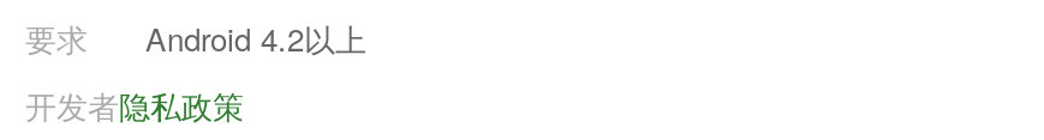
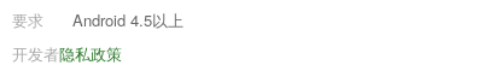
- 要求 Android 4.2以上
+ 要求 Android 4.5以上
